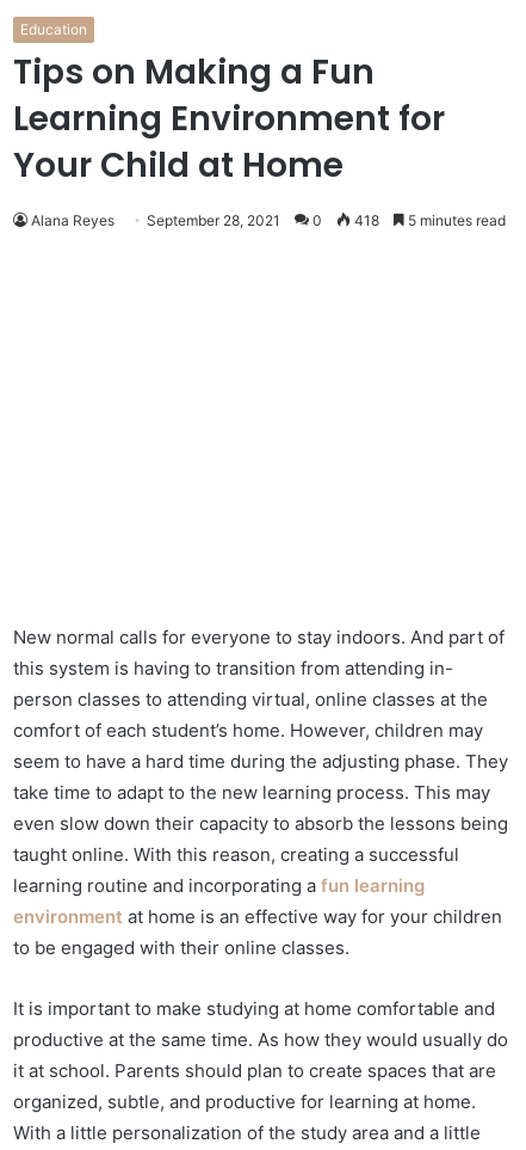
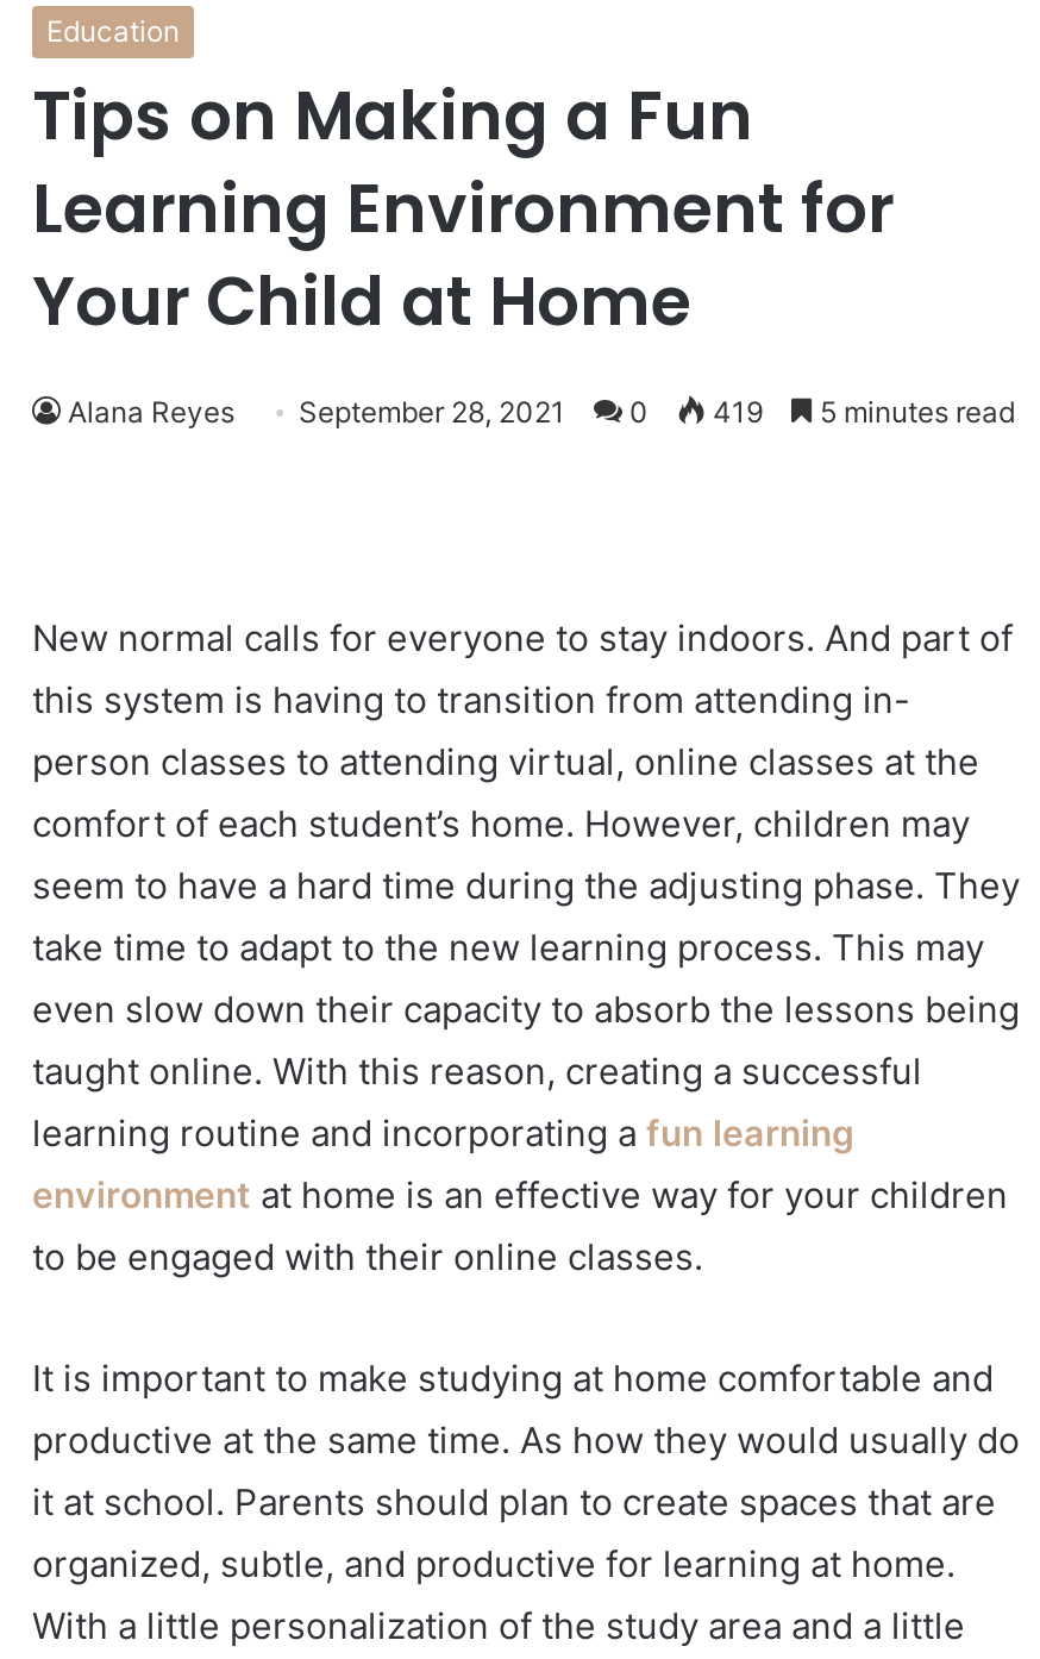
- Alana Reyes September 28, 2021 0 418 5 minutes read
+ Alana Reyes September 28, 2021 0 419 5 minutes read
